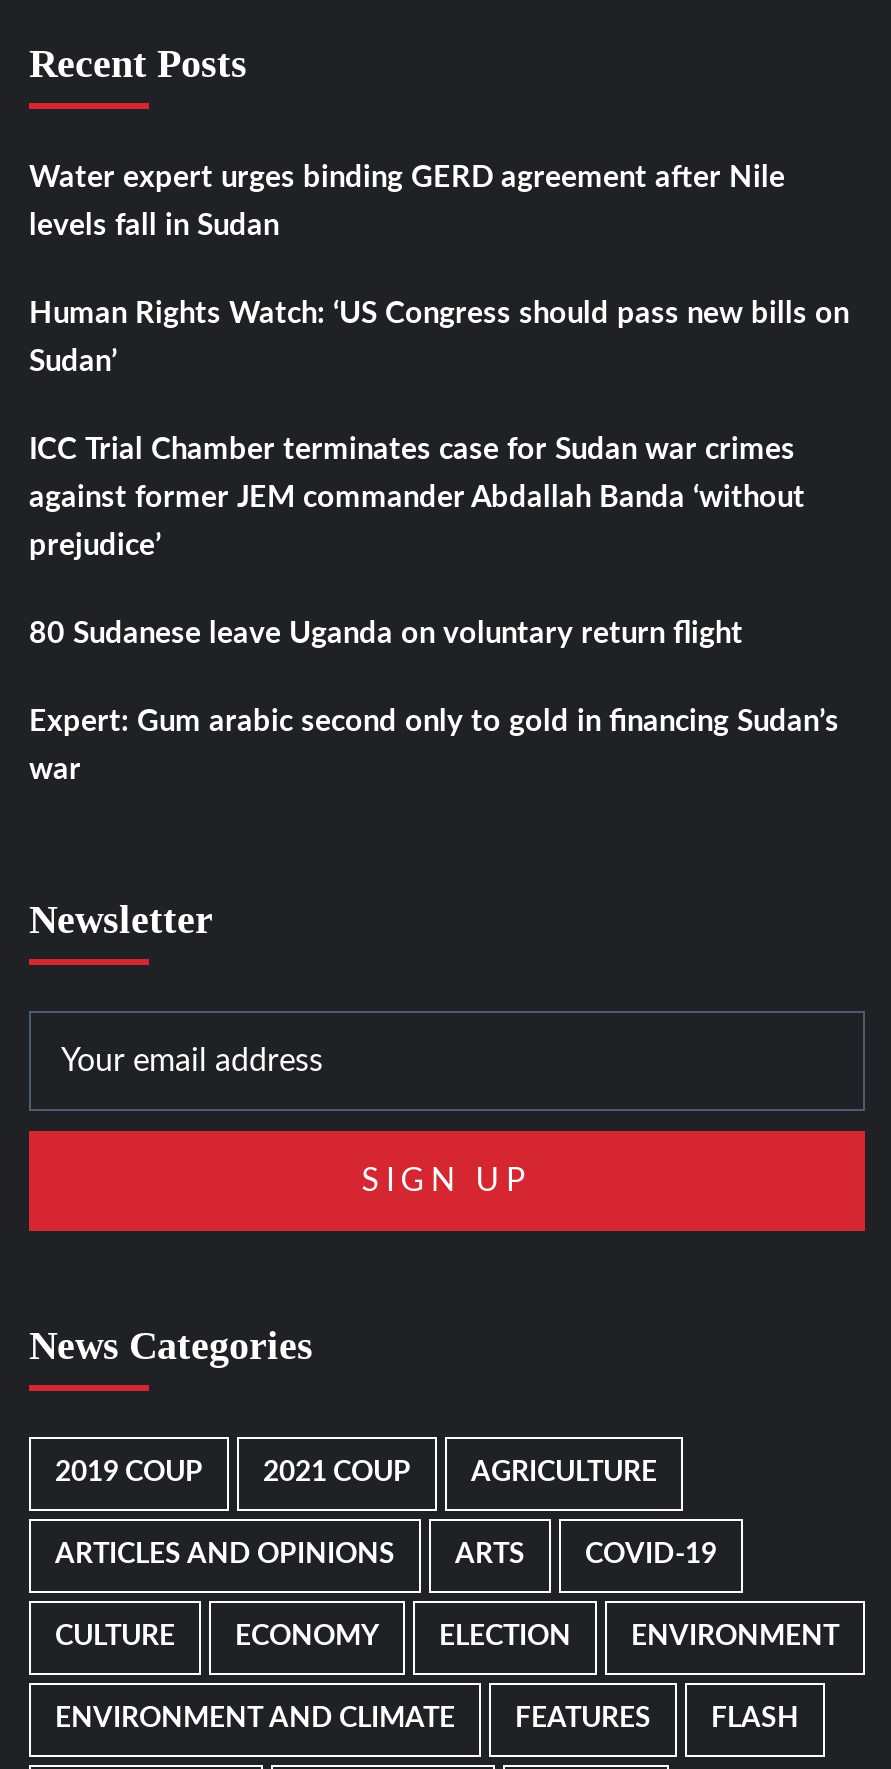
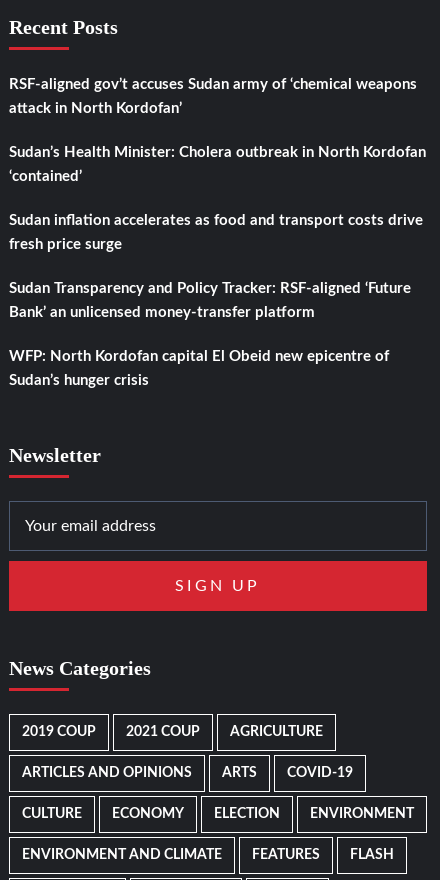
- Water expert urges binding GERD agreement after Nile
+ RSF-aligned gov’t accuses Sudan army of ‘chemical weapons

- levels fall in Sudan
+ attack in North Kordofan’

- Human Rights Watch: ‘US Congress should pass new bills on
+ Sudan’s Health Minister: Cholera outbreak in North Kordofan

- Sudan’
+ ‘contained’

- ICC Trial Chamber terminates case for Sudan war crimes
+ Sudan inflation accelerates as food and transport costs drive

- against former JEM commander Abdallah Banda ‘without
+ fresh price surge

- prejudice’
+ Sudan Transparency and Policy Tracker: RSF-aligned ‘Future

- 80 Sudanese leave Uganda on voluntary return flight
+ Bank’ an unlicensed money-transfer platform

- Expert: Gum arabic second only to gold in financing Sudan’s
+ WFP: North Kordofan capital El Obeid new epicentre of

- war
+ Sudan’s hunger crisis
